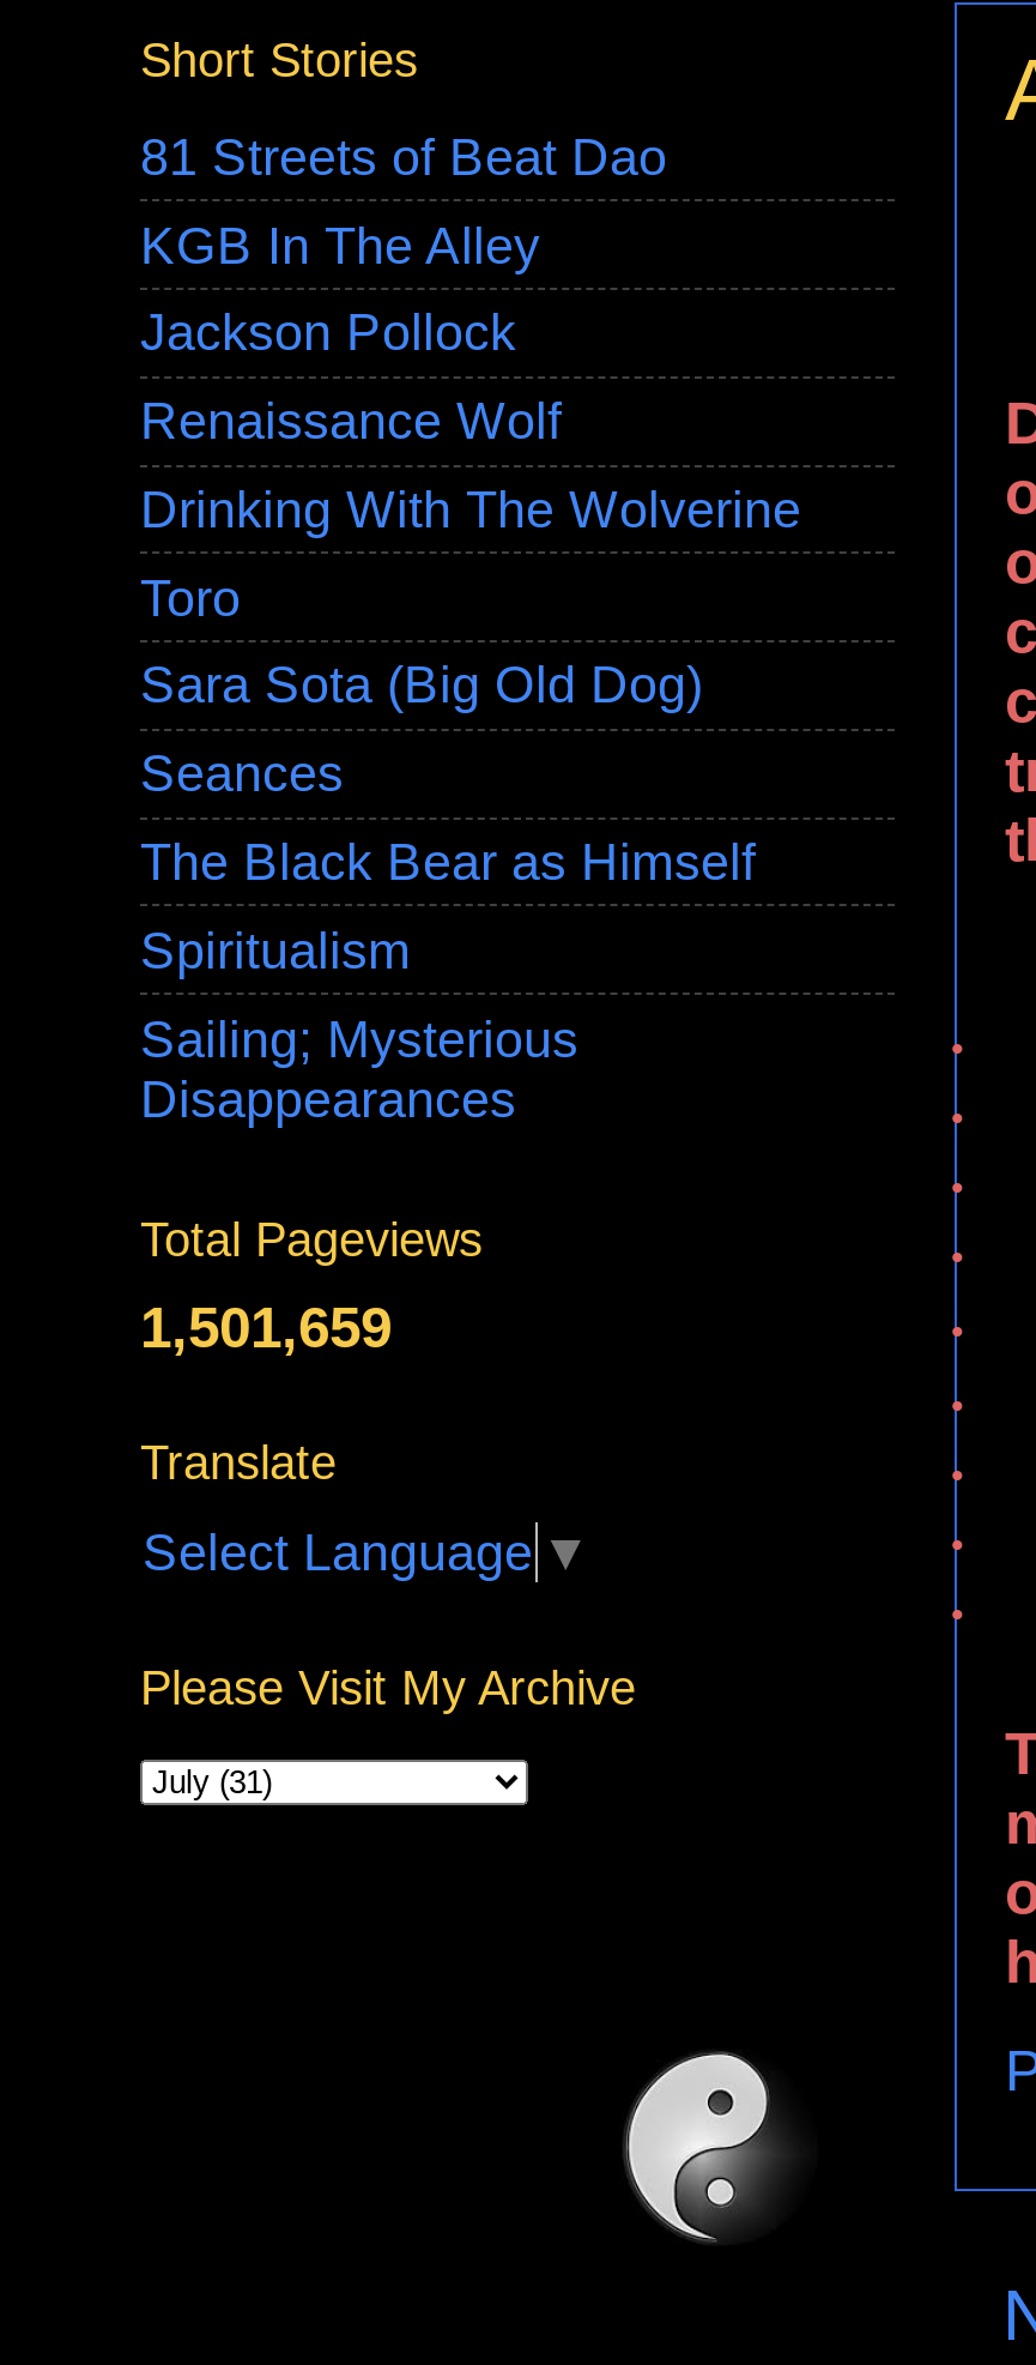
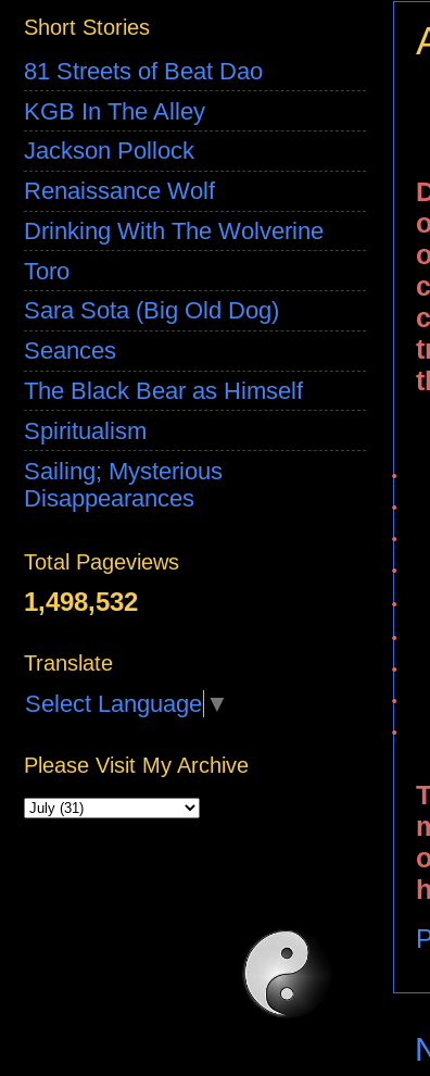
- 1,501,659
+ 1,498,532
